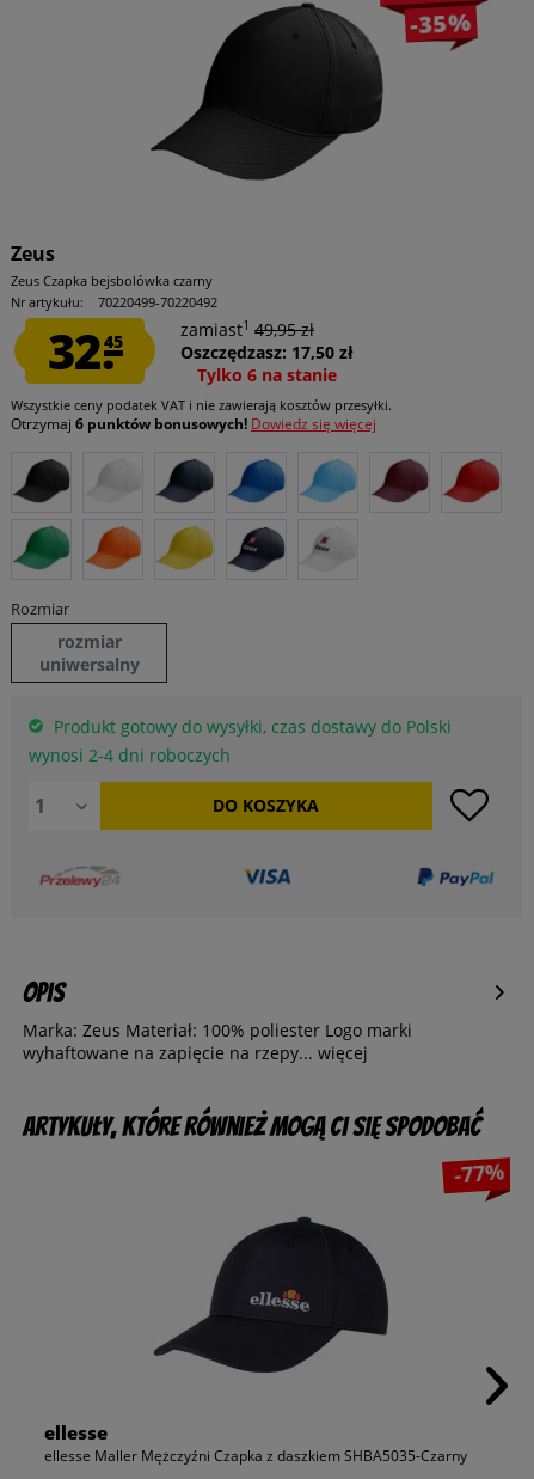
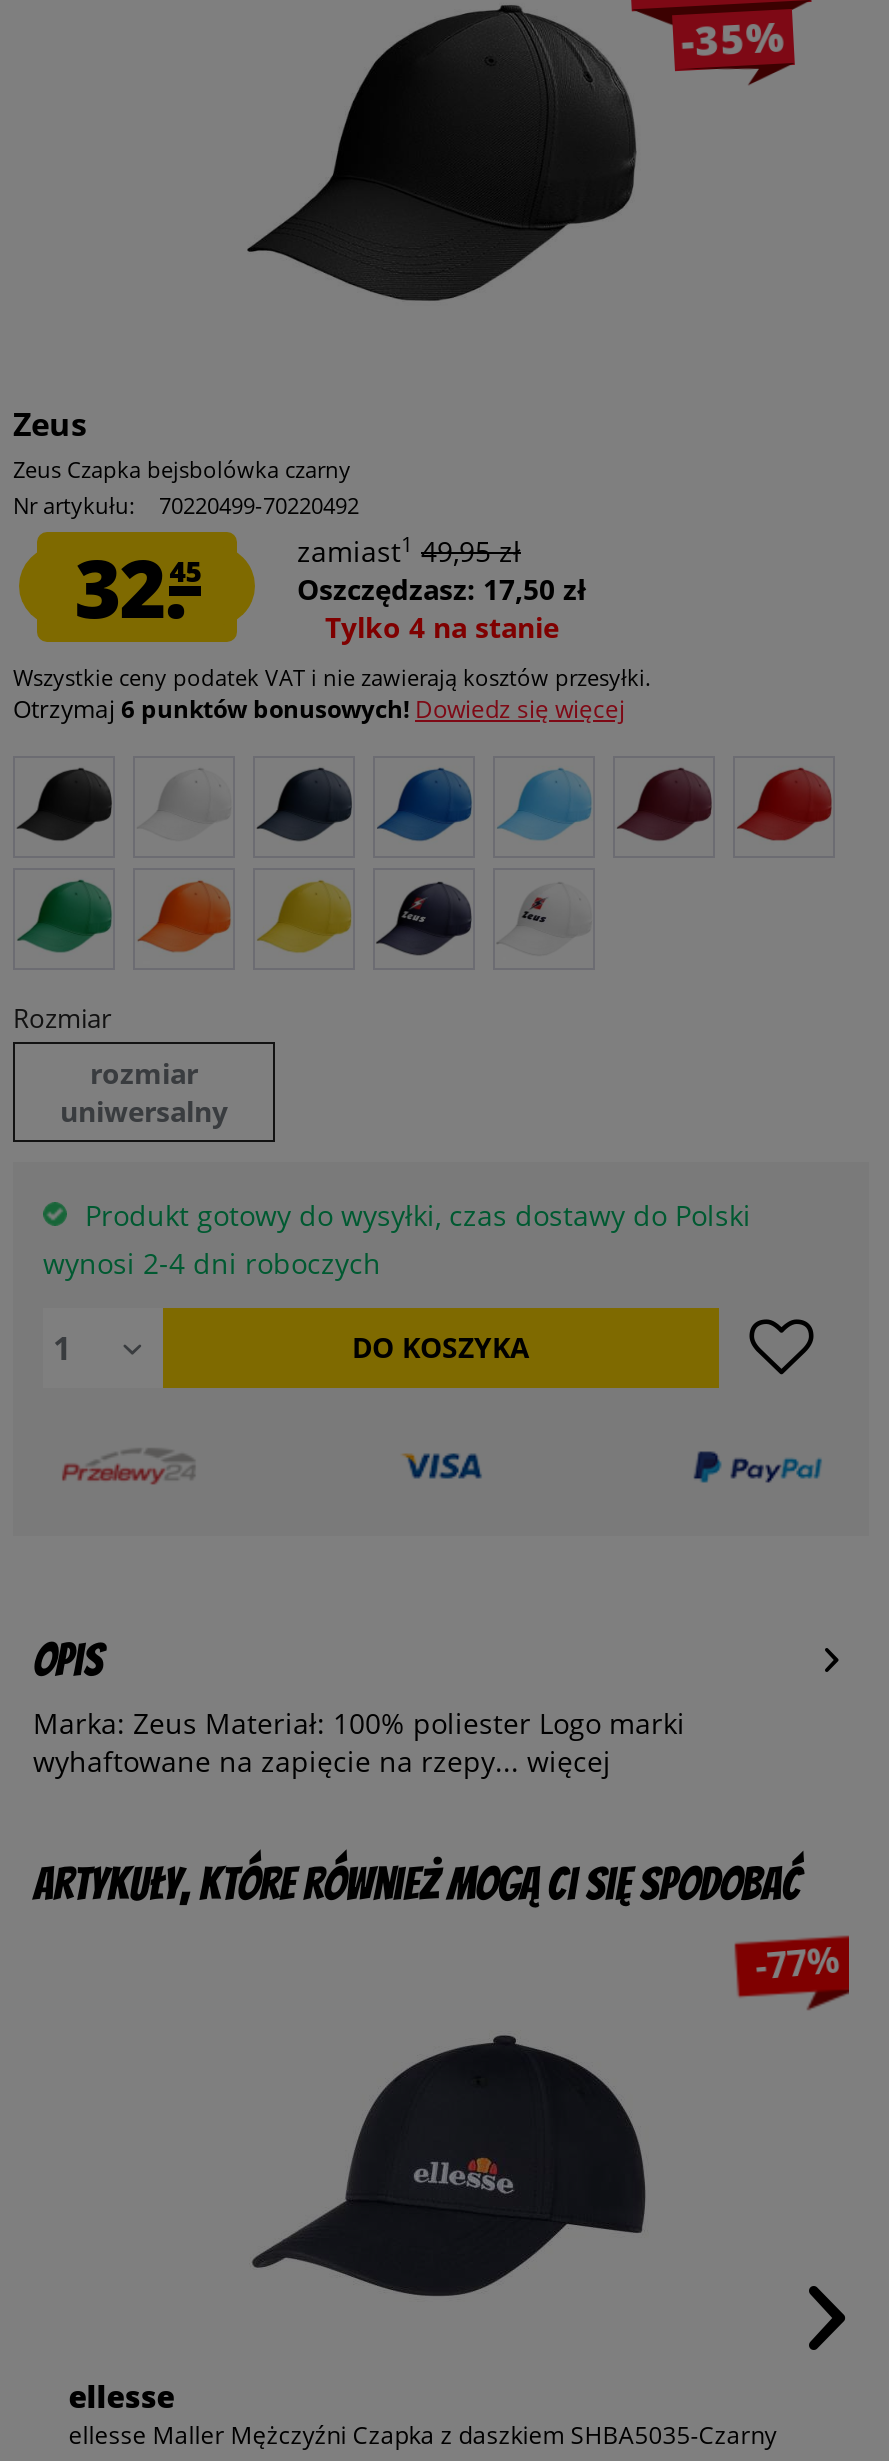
- Tylko 6 na stanie
+ Tylko 4 na stanie
